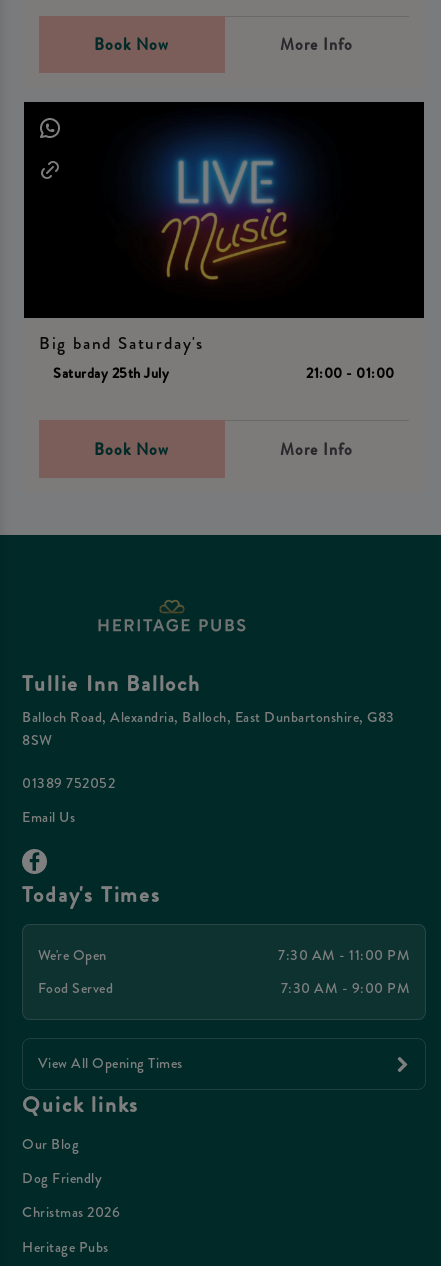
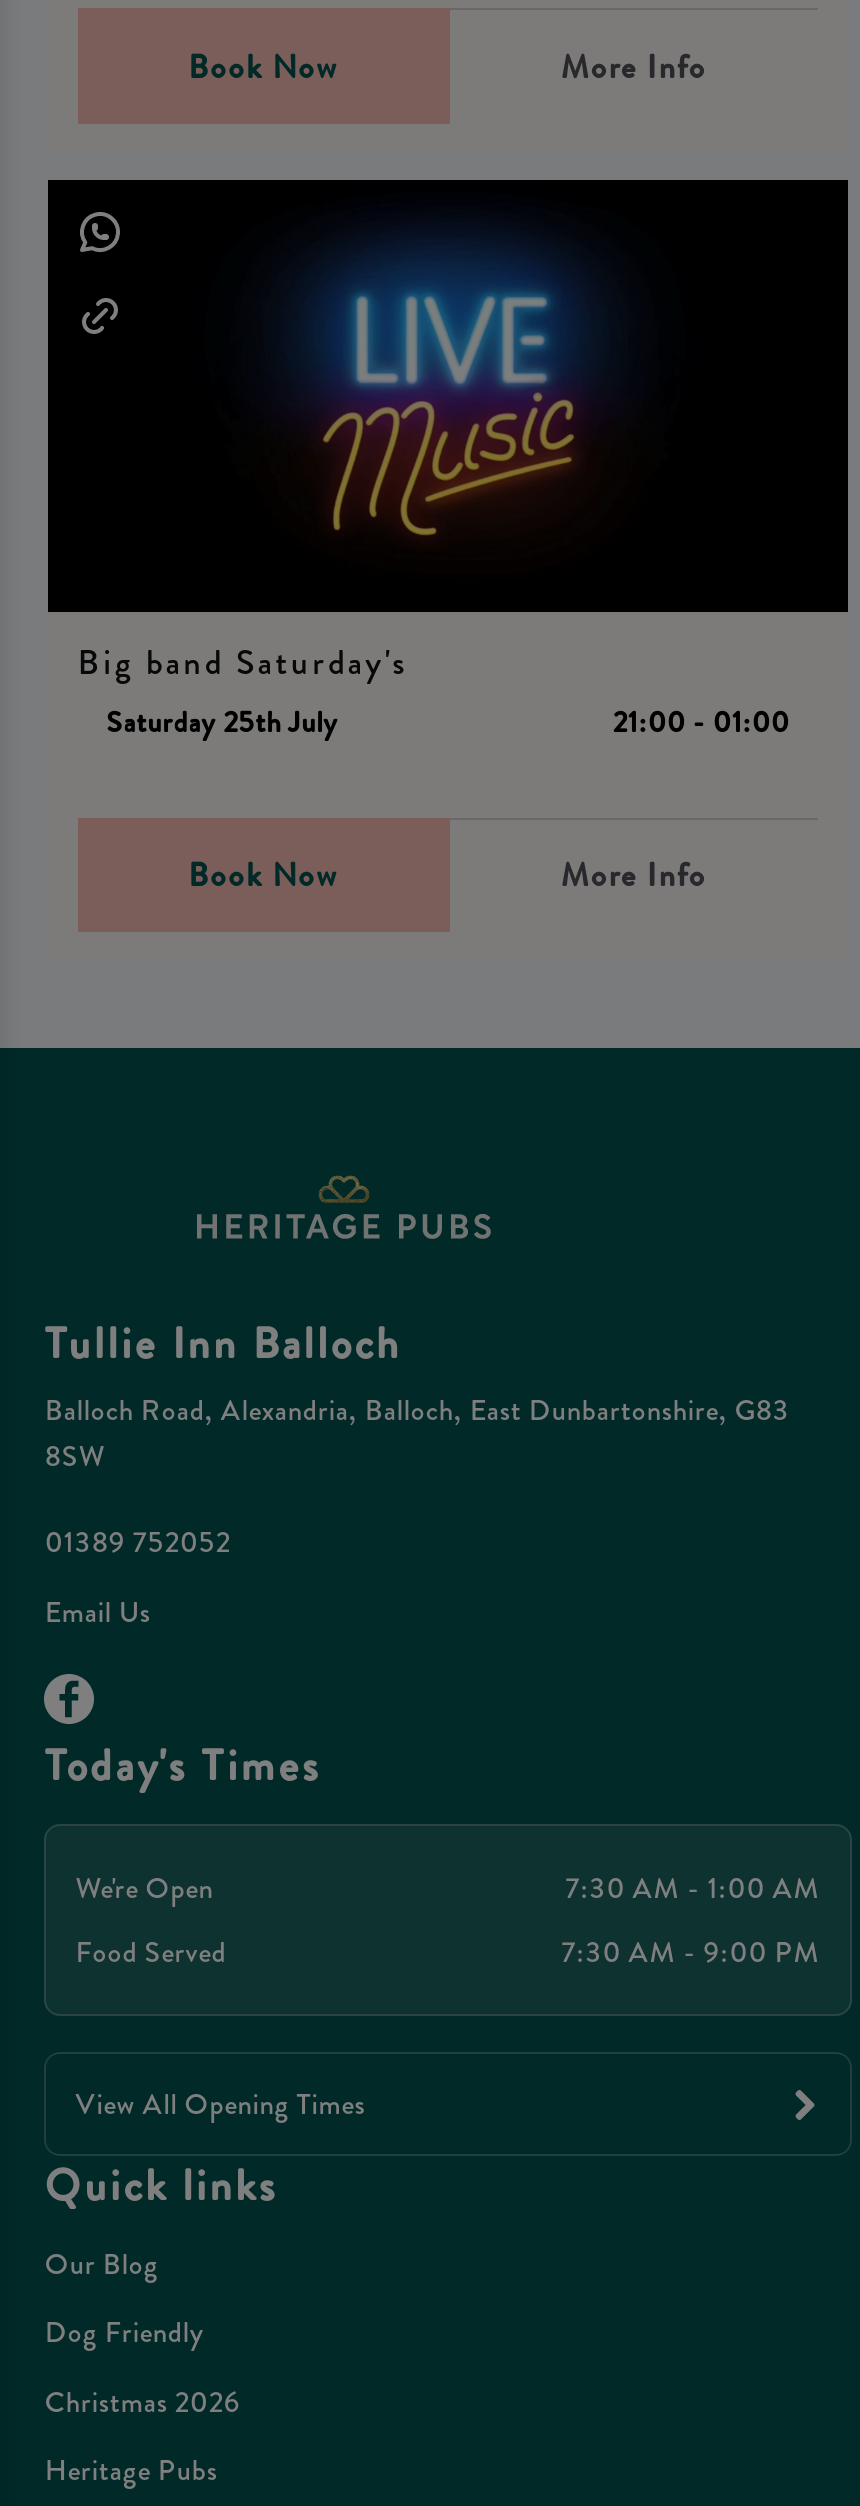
- 7:30 AM - 11:00 PM
+ 7:30 AM - 1:00 AM
